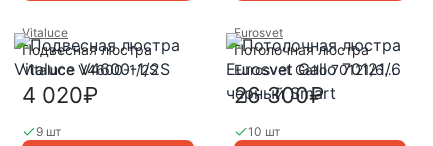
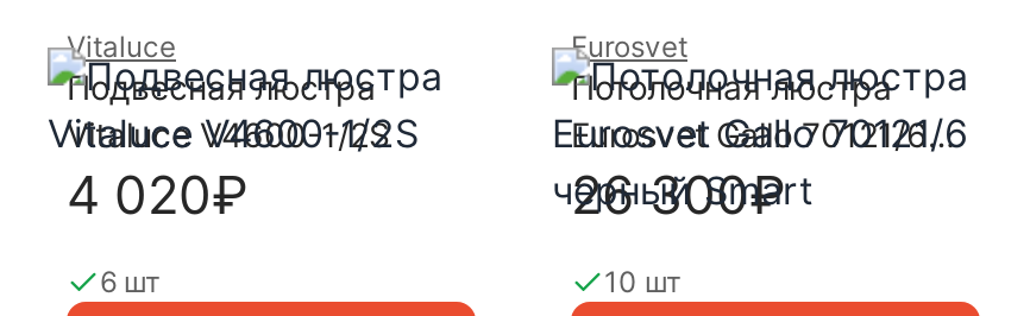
- 9 шт
+ 6 шт
